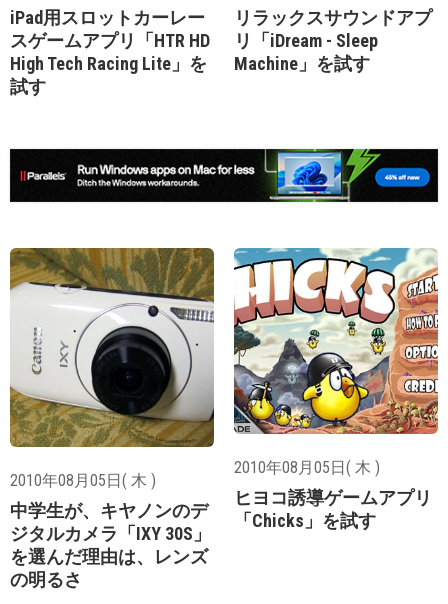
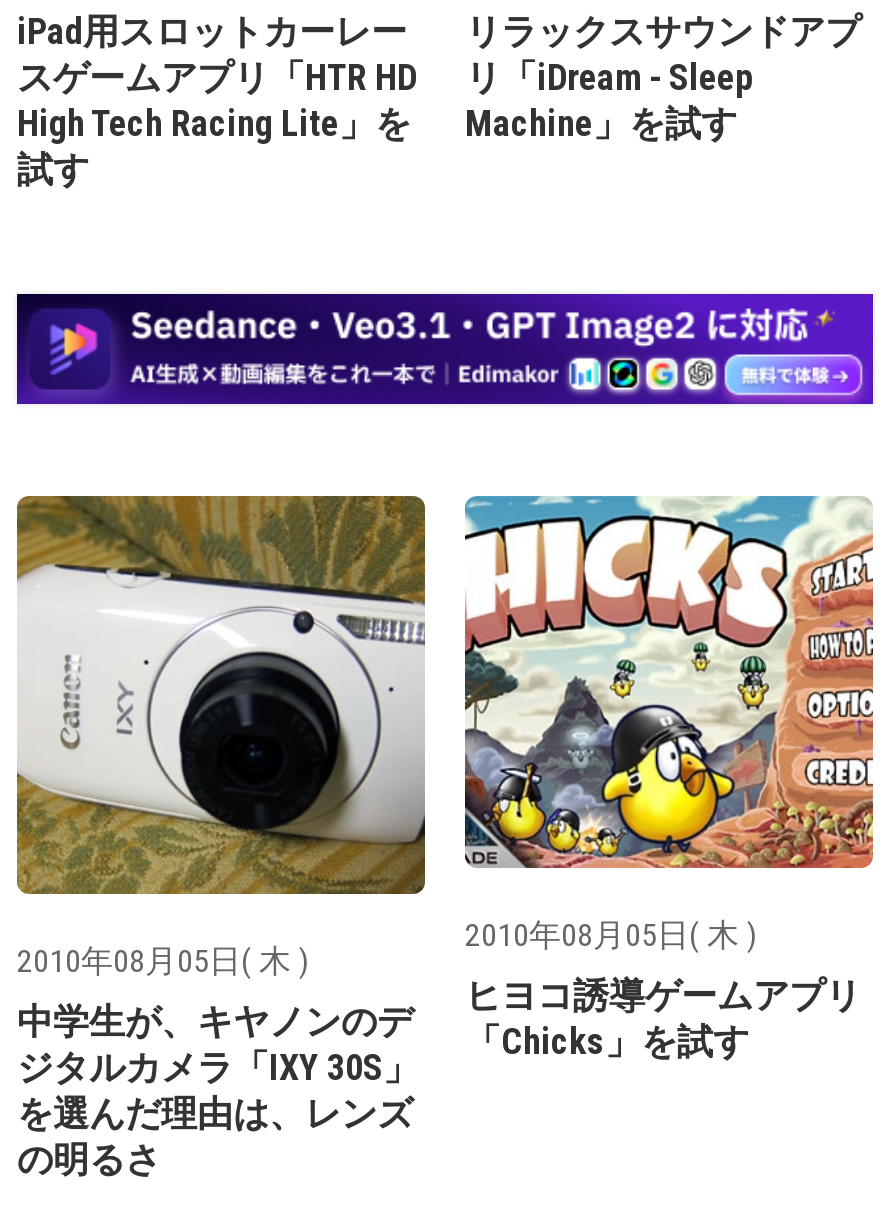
- [image]
+ [image]
